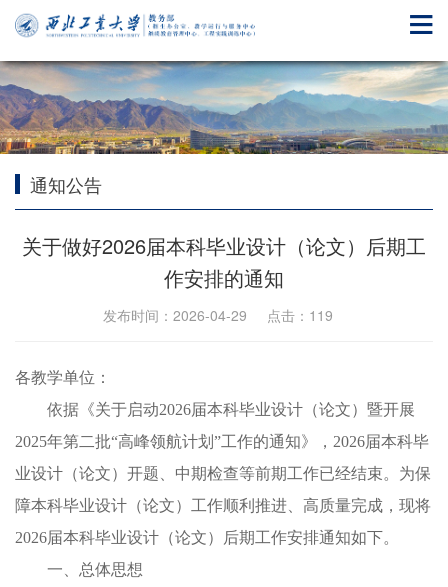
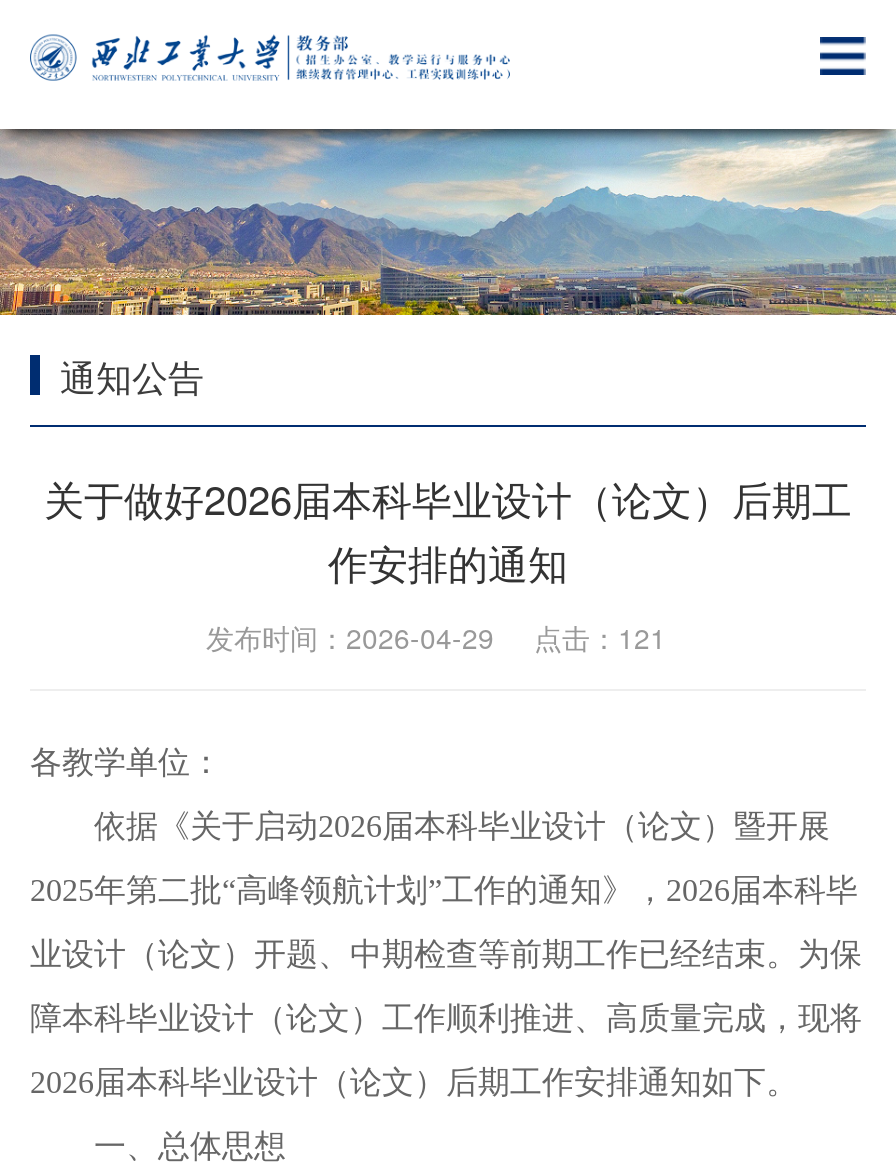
- 发布时间：2026-04-29 点击：119
+ 发布时间：2026-04-29 点击：121
